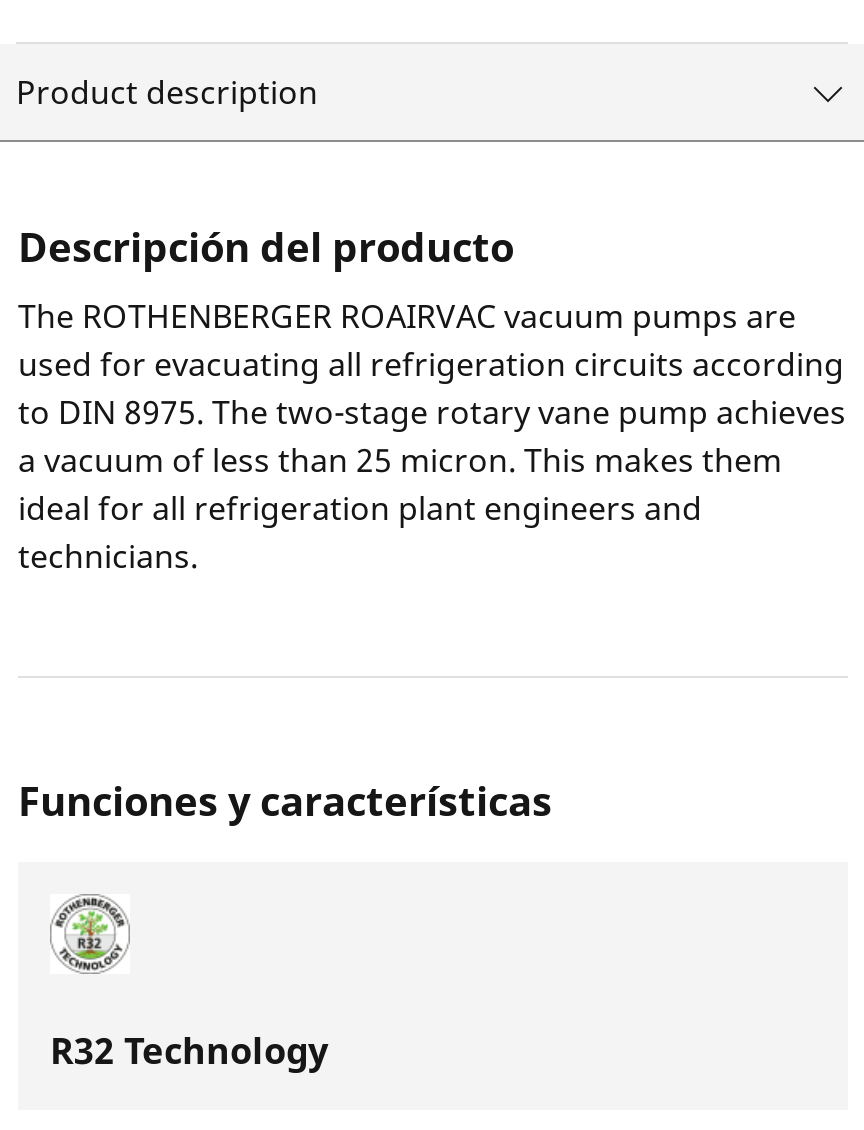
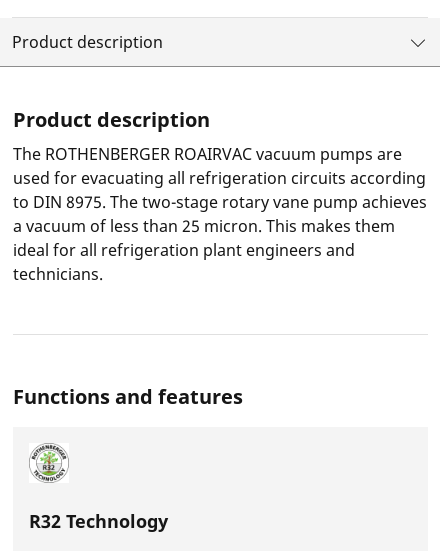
- Descripción del producto
+ Product description

- Funciones y características
+ Functions and features
